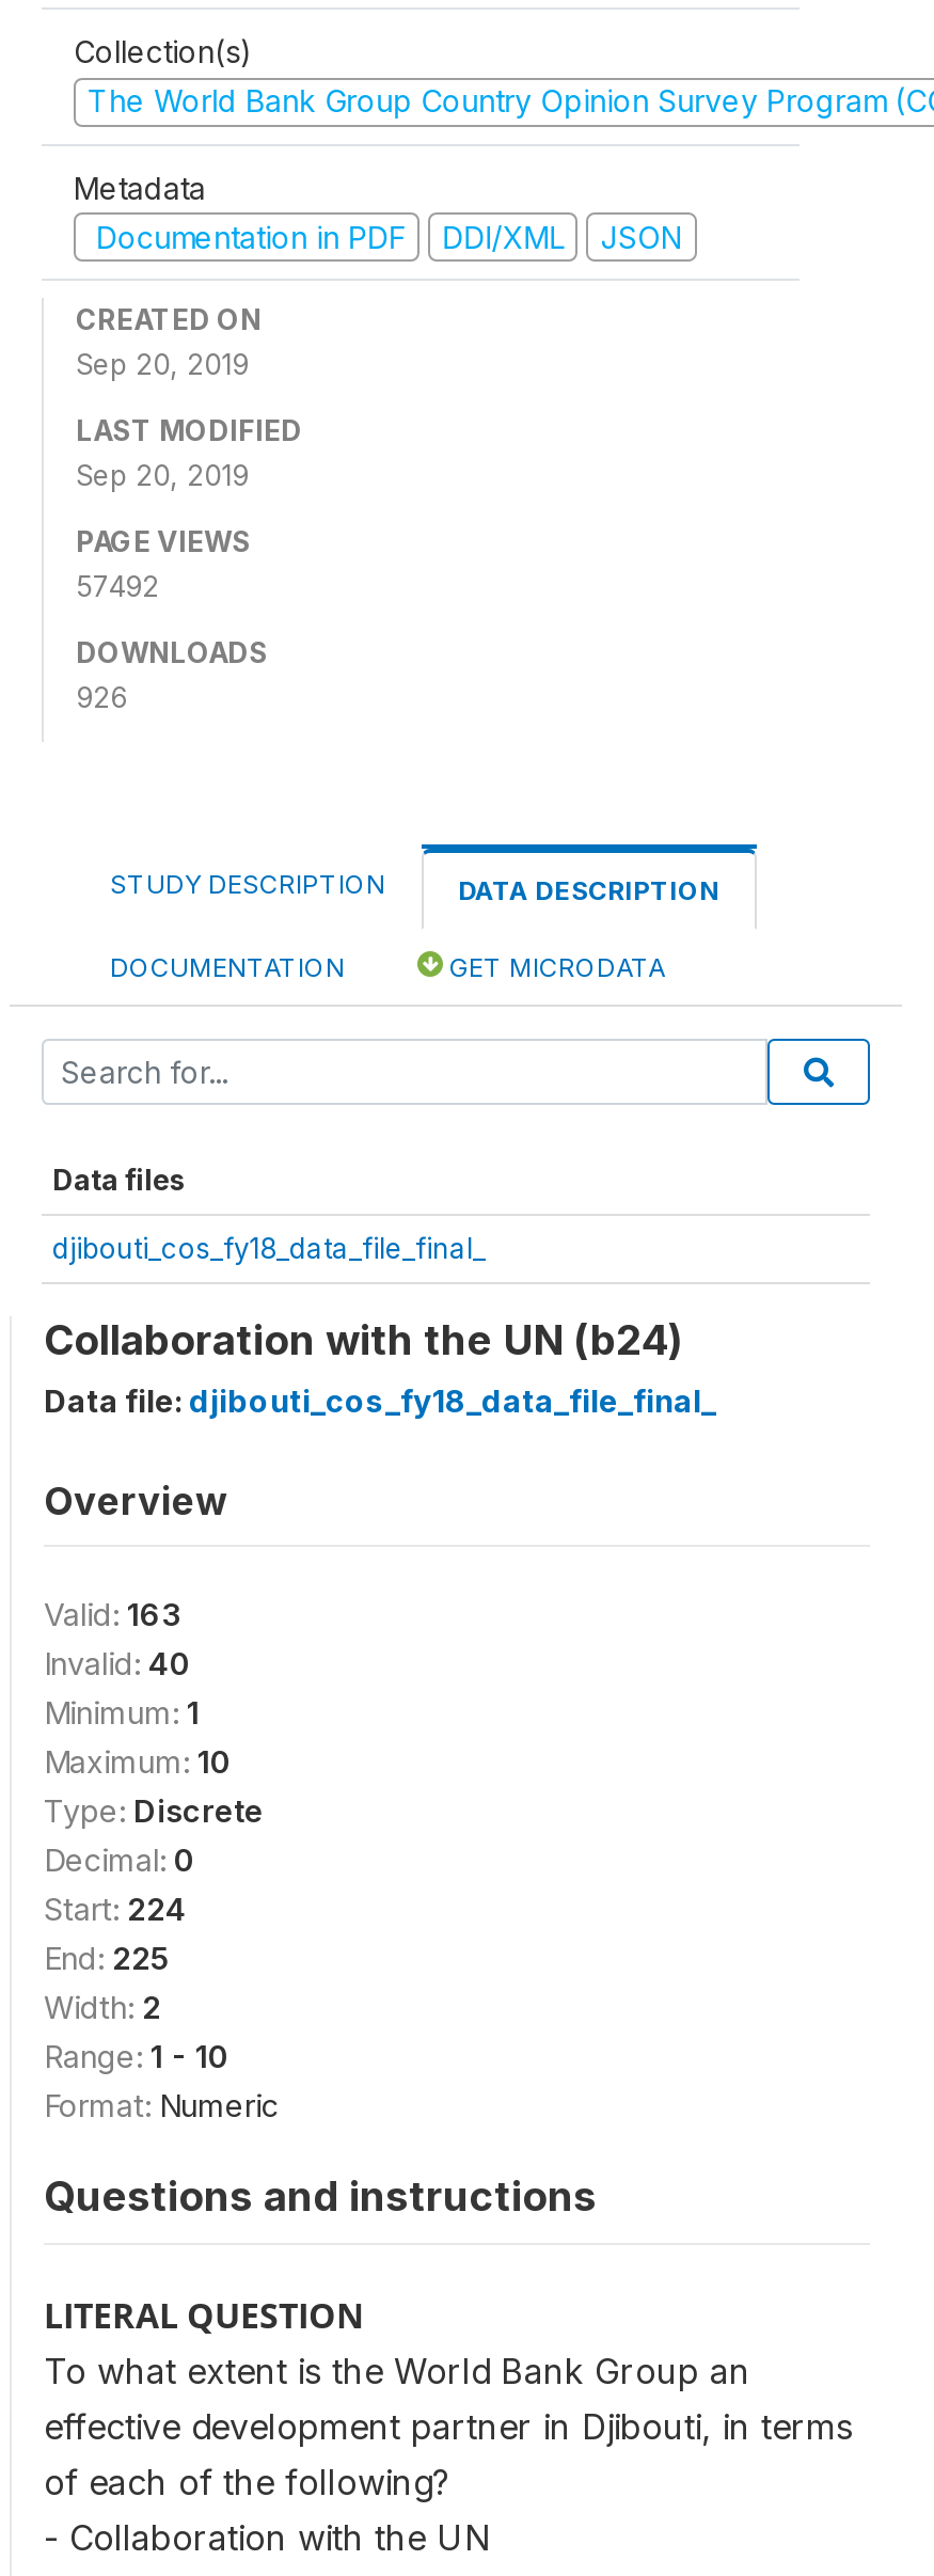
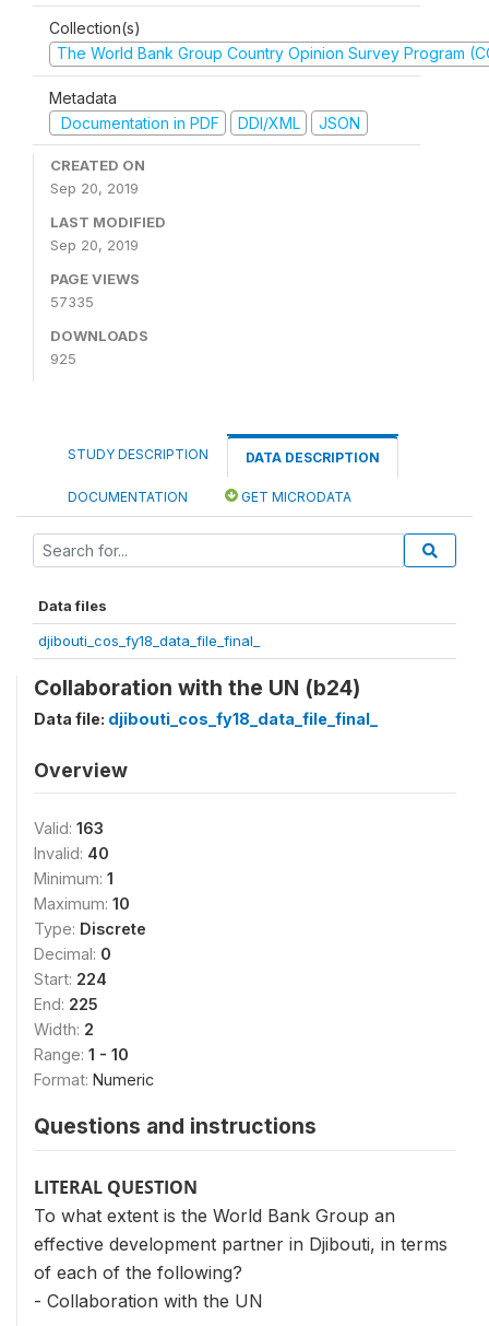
- 57492
+ 57335

- 926
+ 925
